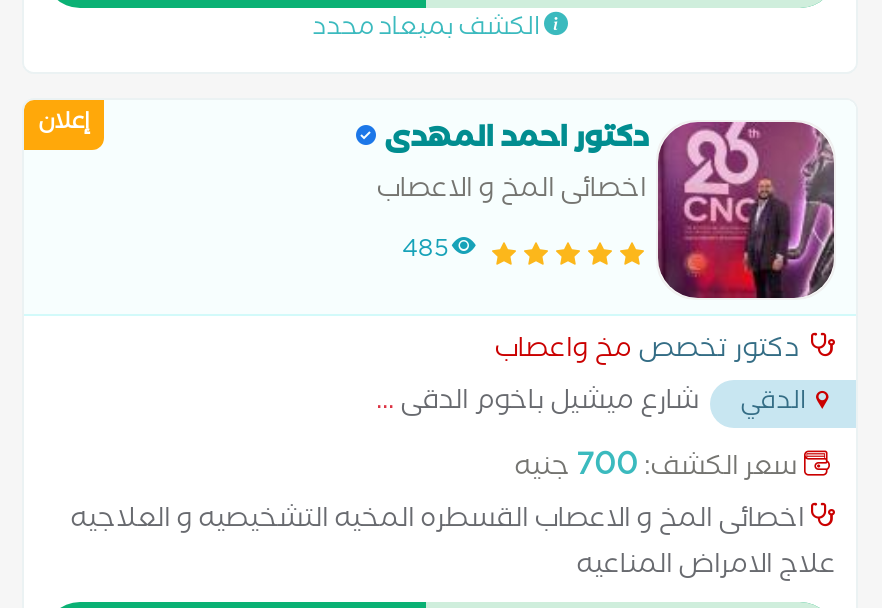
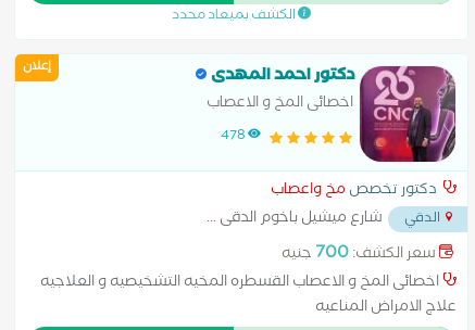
- 485
+ 478
